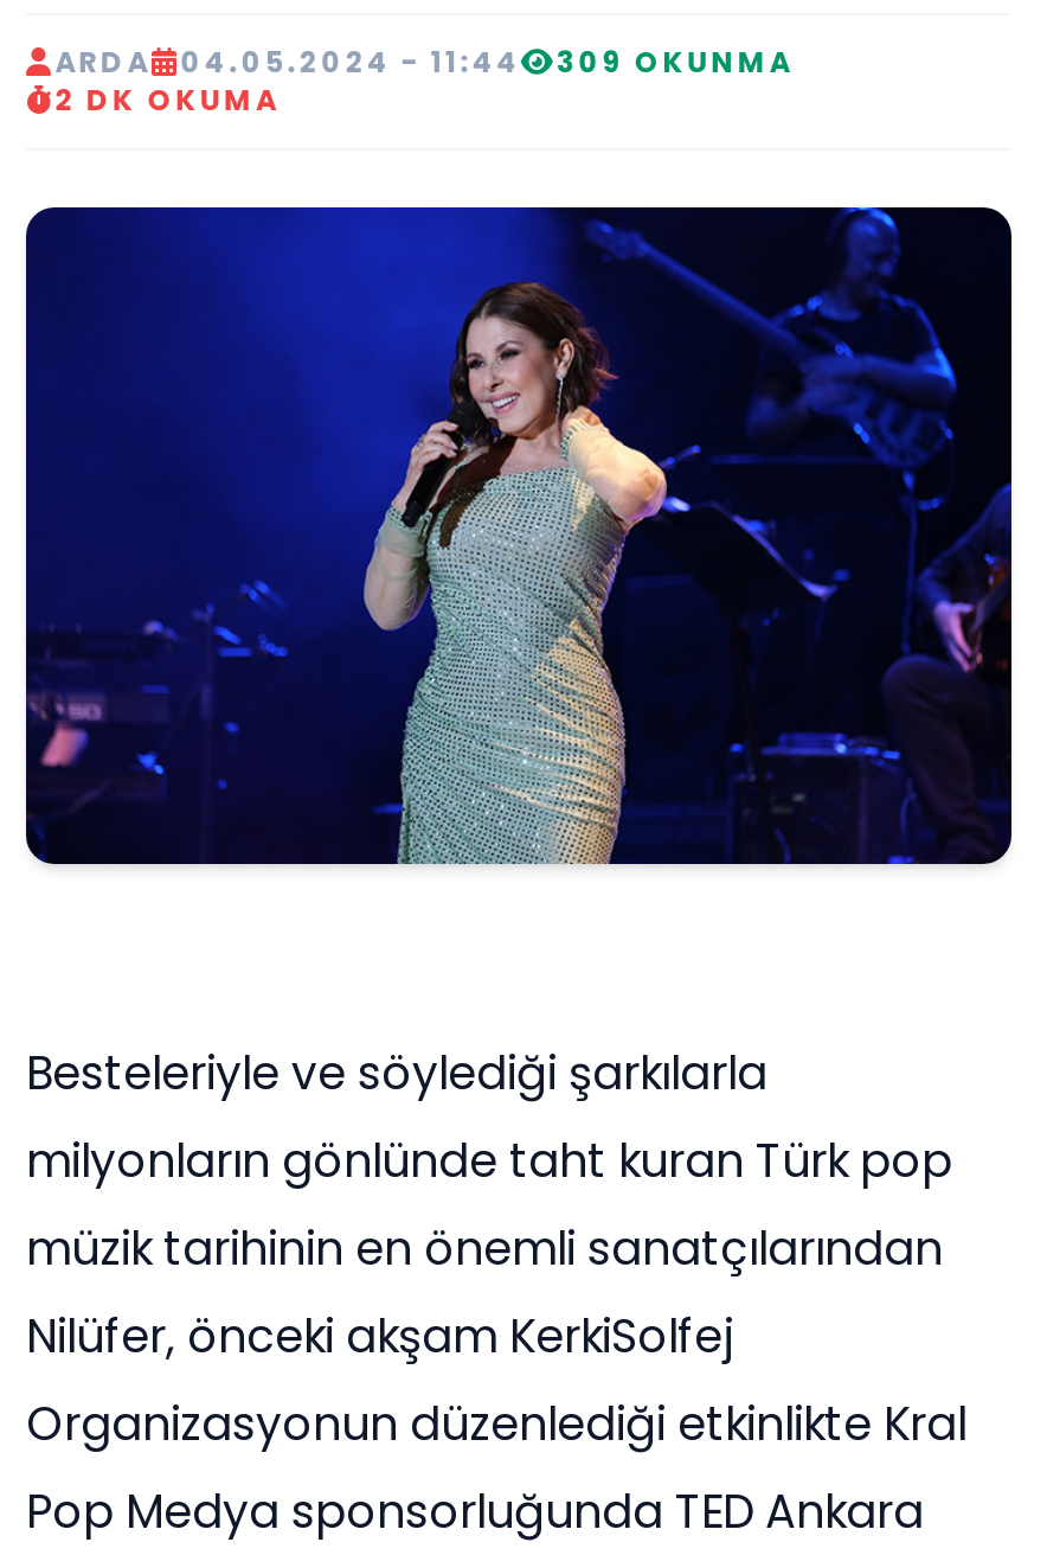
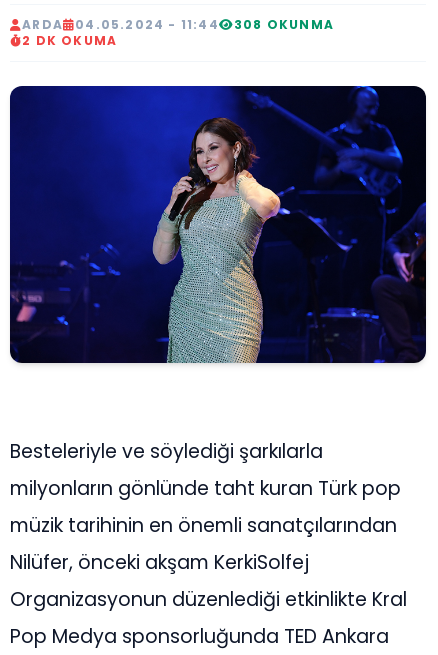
- ARDA 04.05.2024 - 11:44 309 OKUNMA
+ ARDA 04.05.2024 - 11:44 308 OKUNMA
